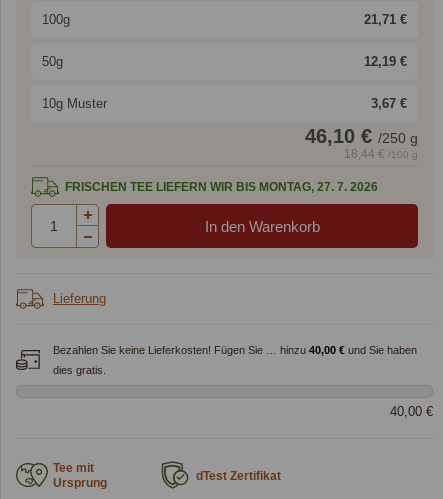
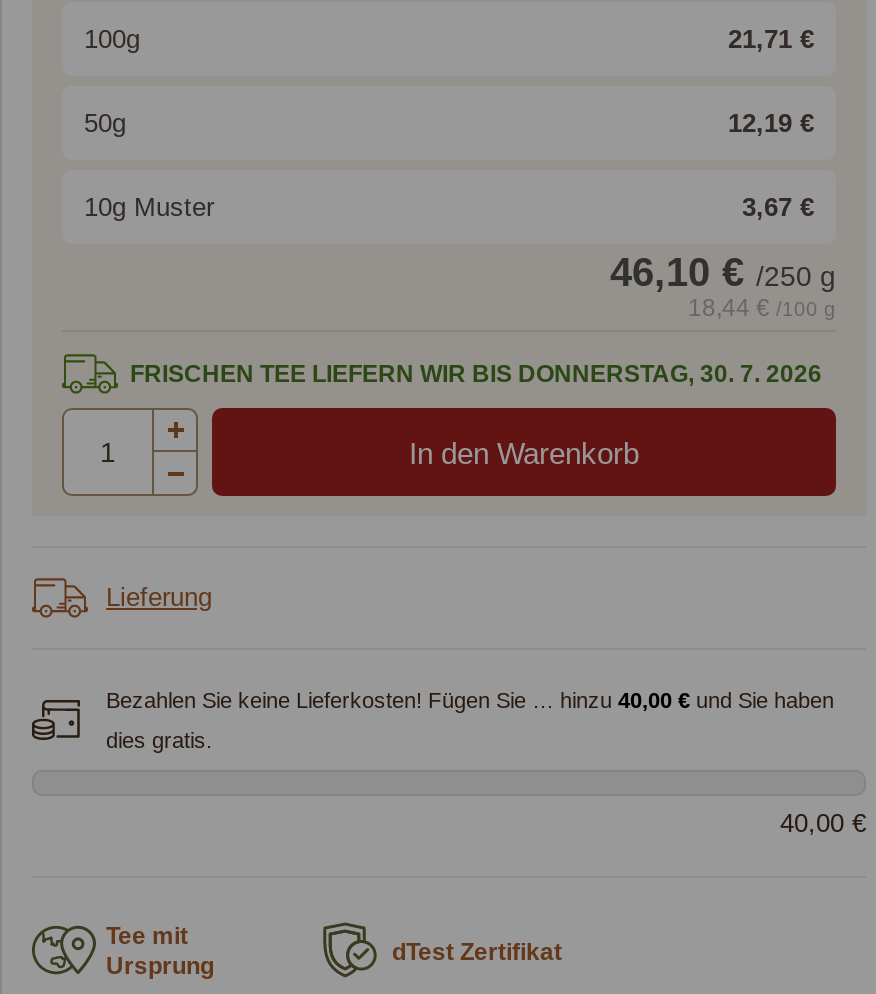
- FRISCHEN TEE LIEFERN WIR BIS MONTAG, 27. 7. 2026
+ FRISCHEN TEE LIEFERN WIR BIS DONNERSTAG, 30. 7. 2026
